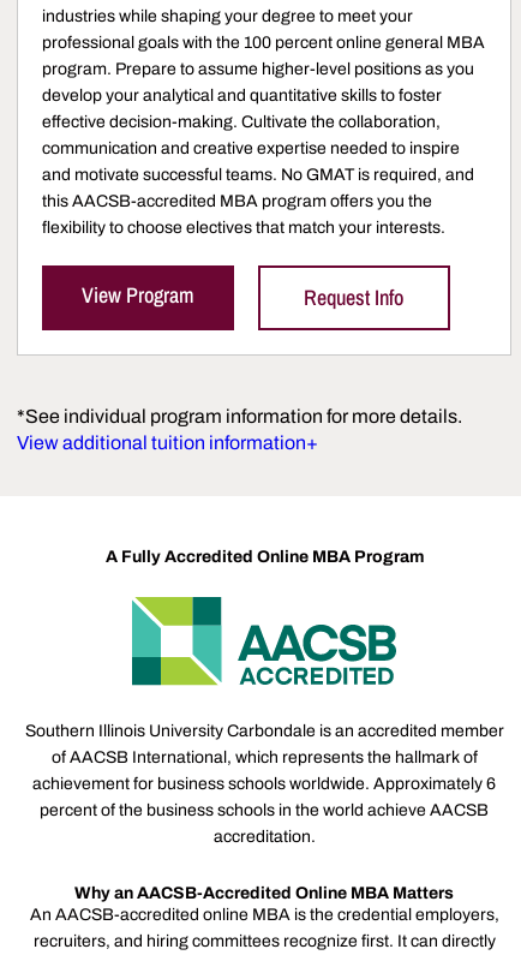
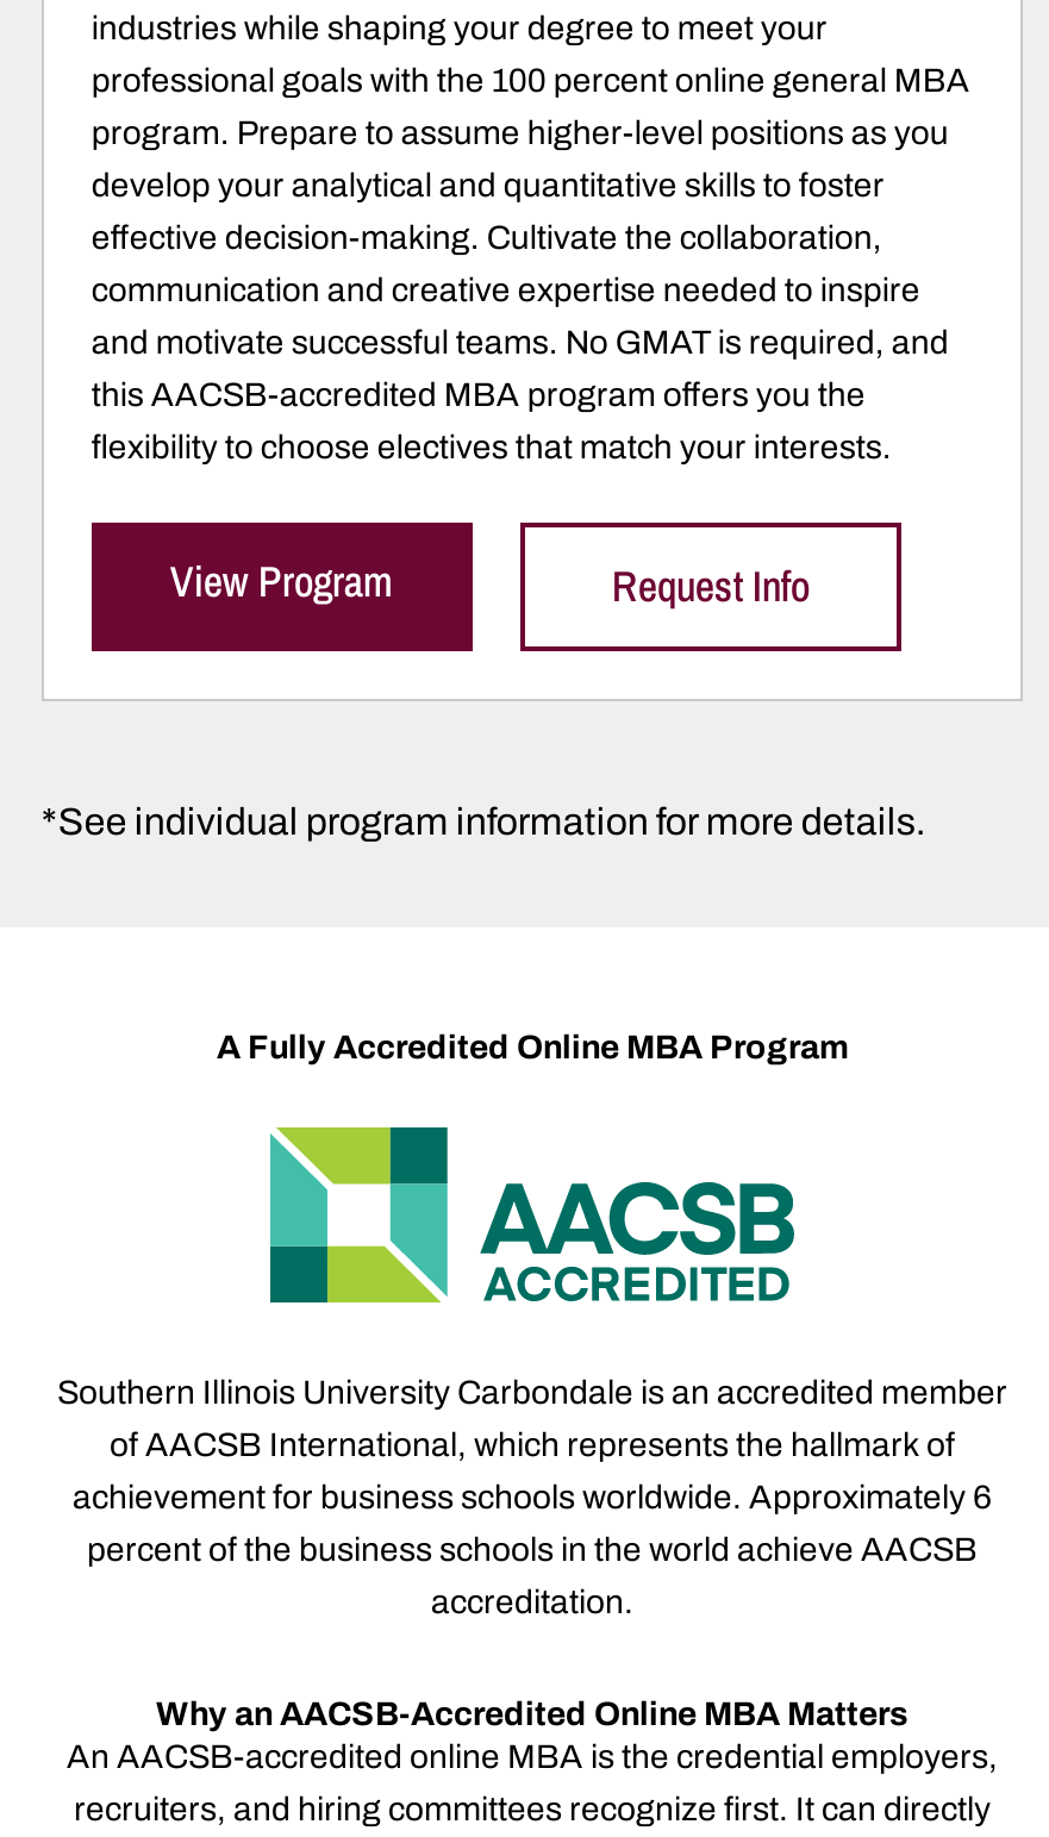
- View additional tuition information+
